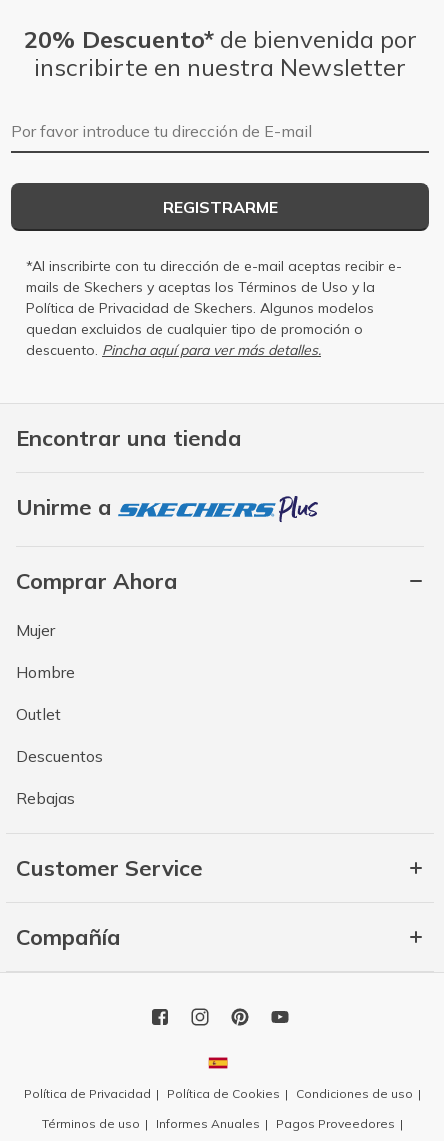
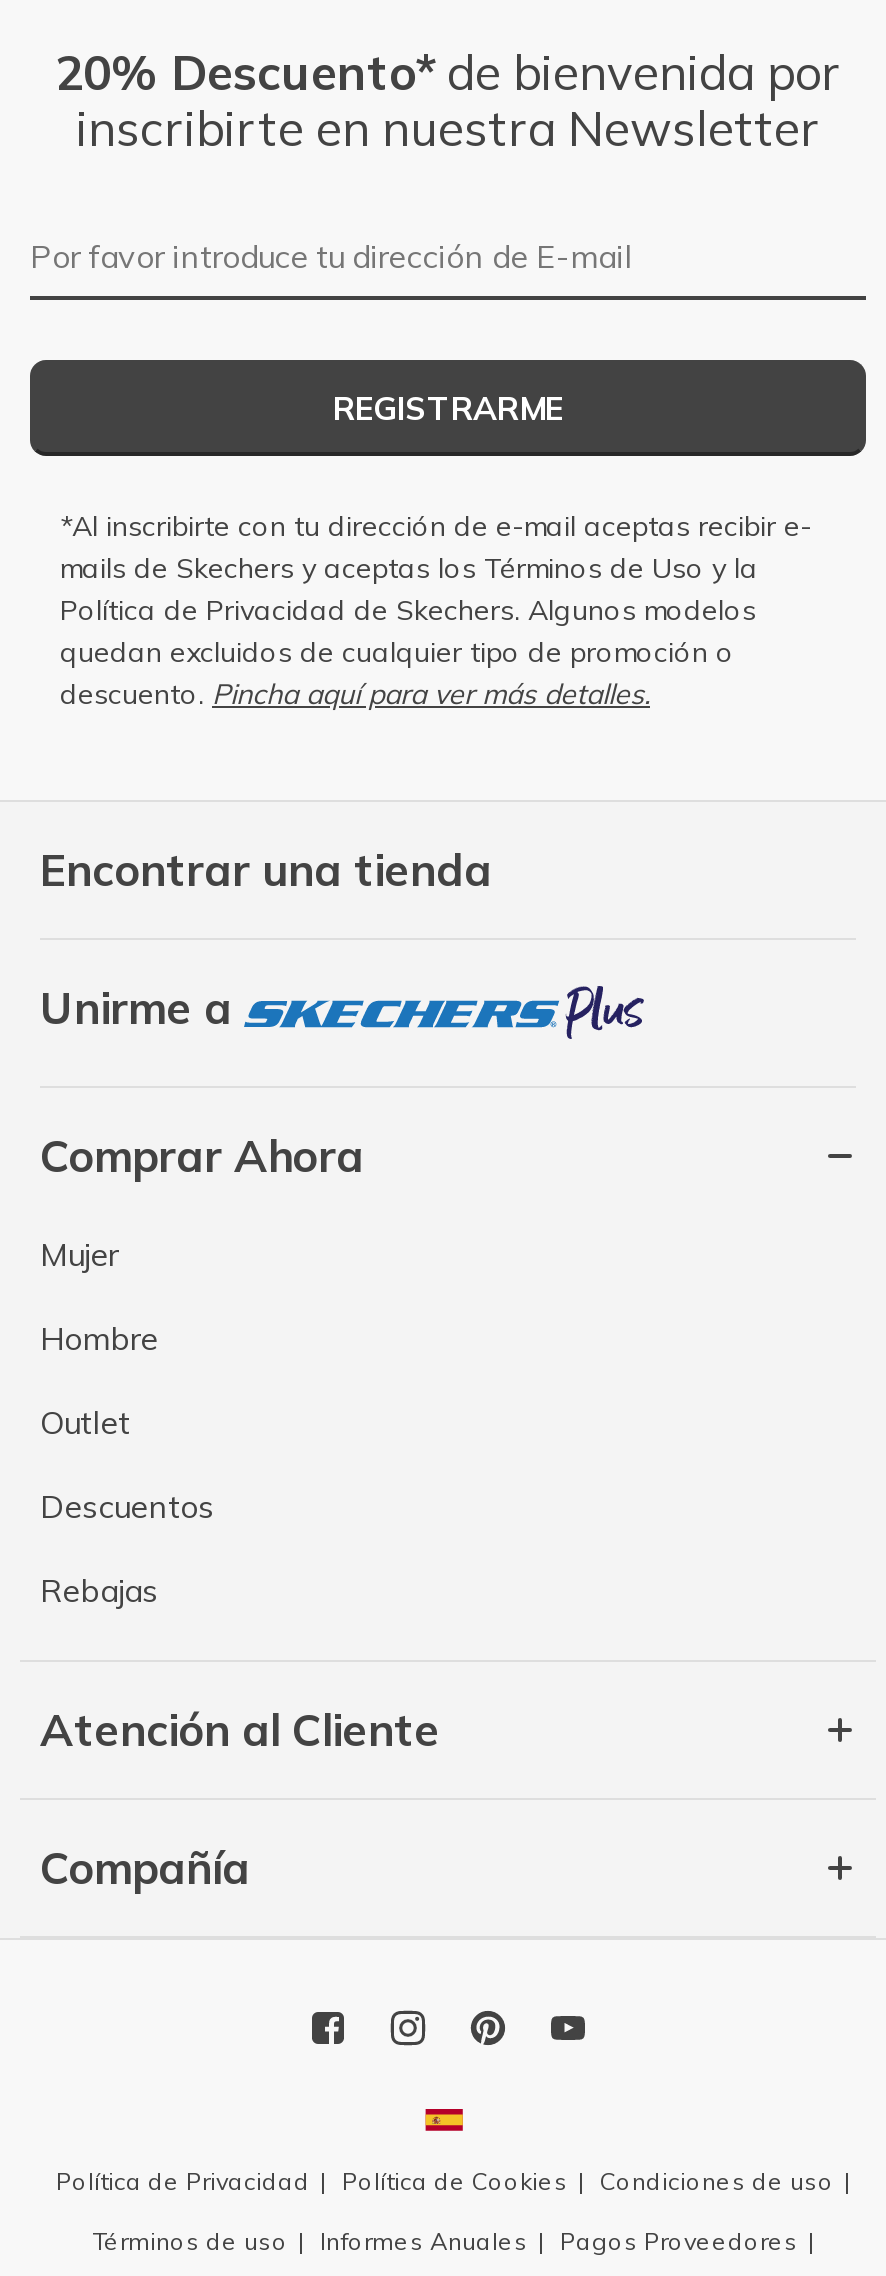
- Customer Service
+ Atención al Cliente
